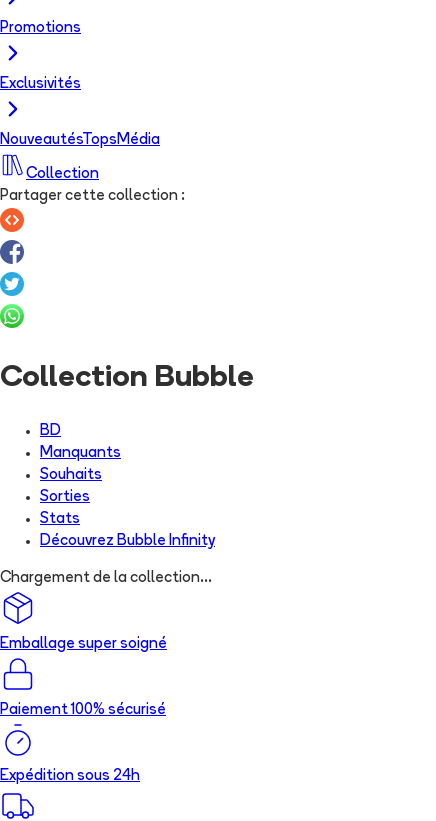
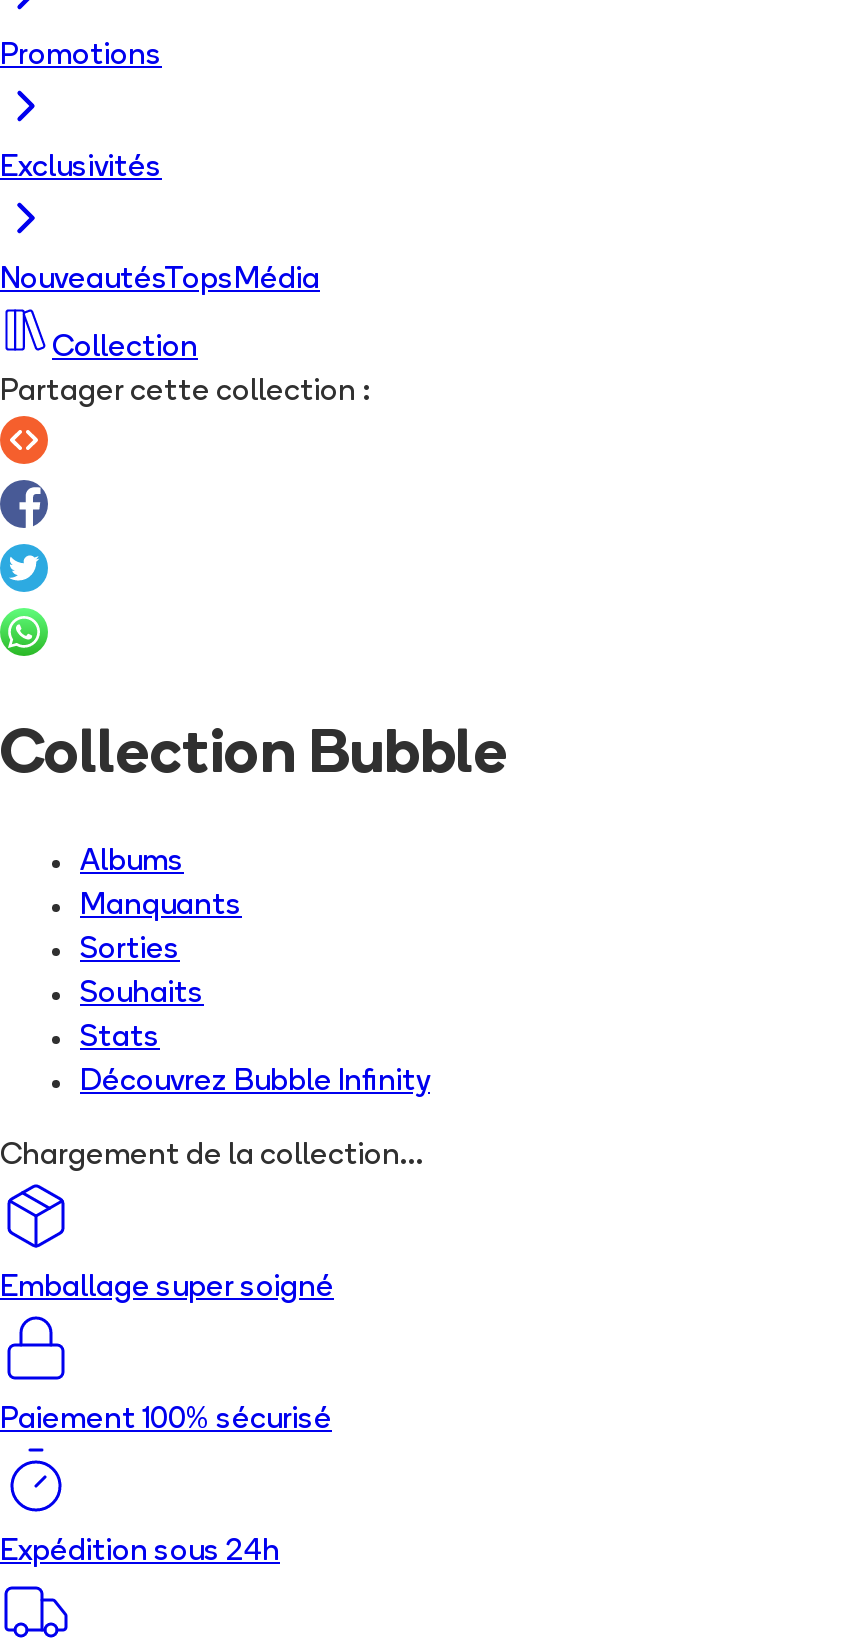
- BD
+ Albums

moved down: Souhaits

moved up: Sorties
